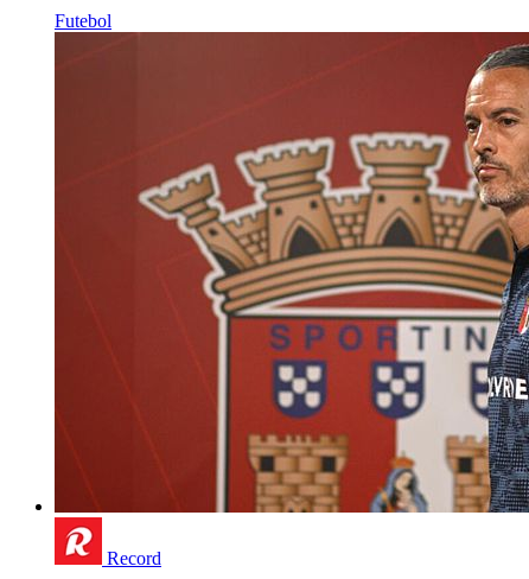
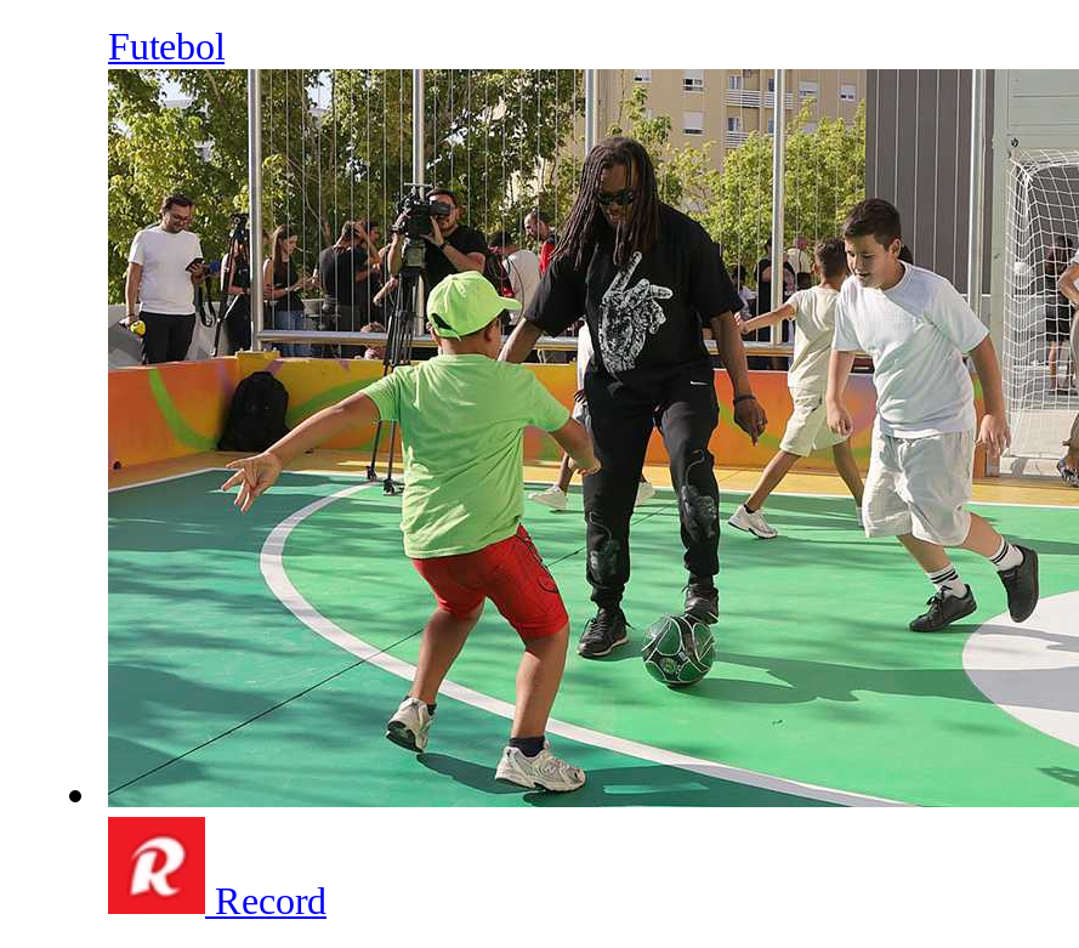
- [image]
+ [image]
